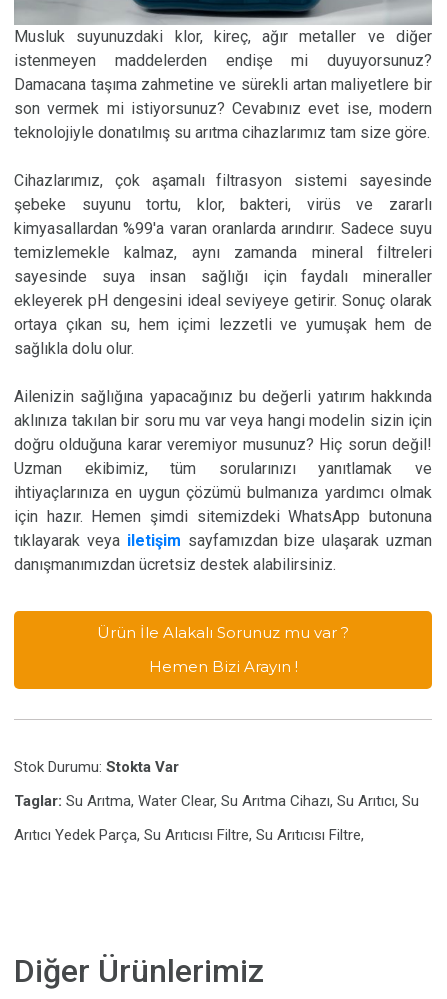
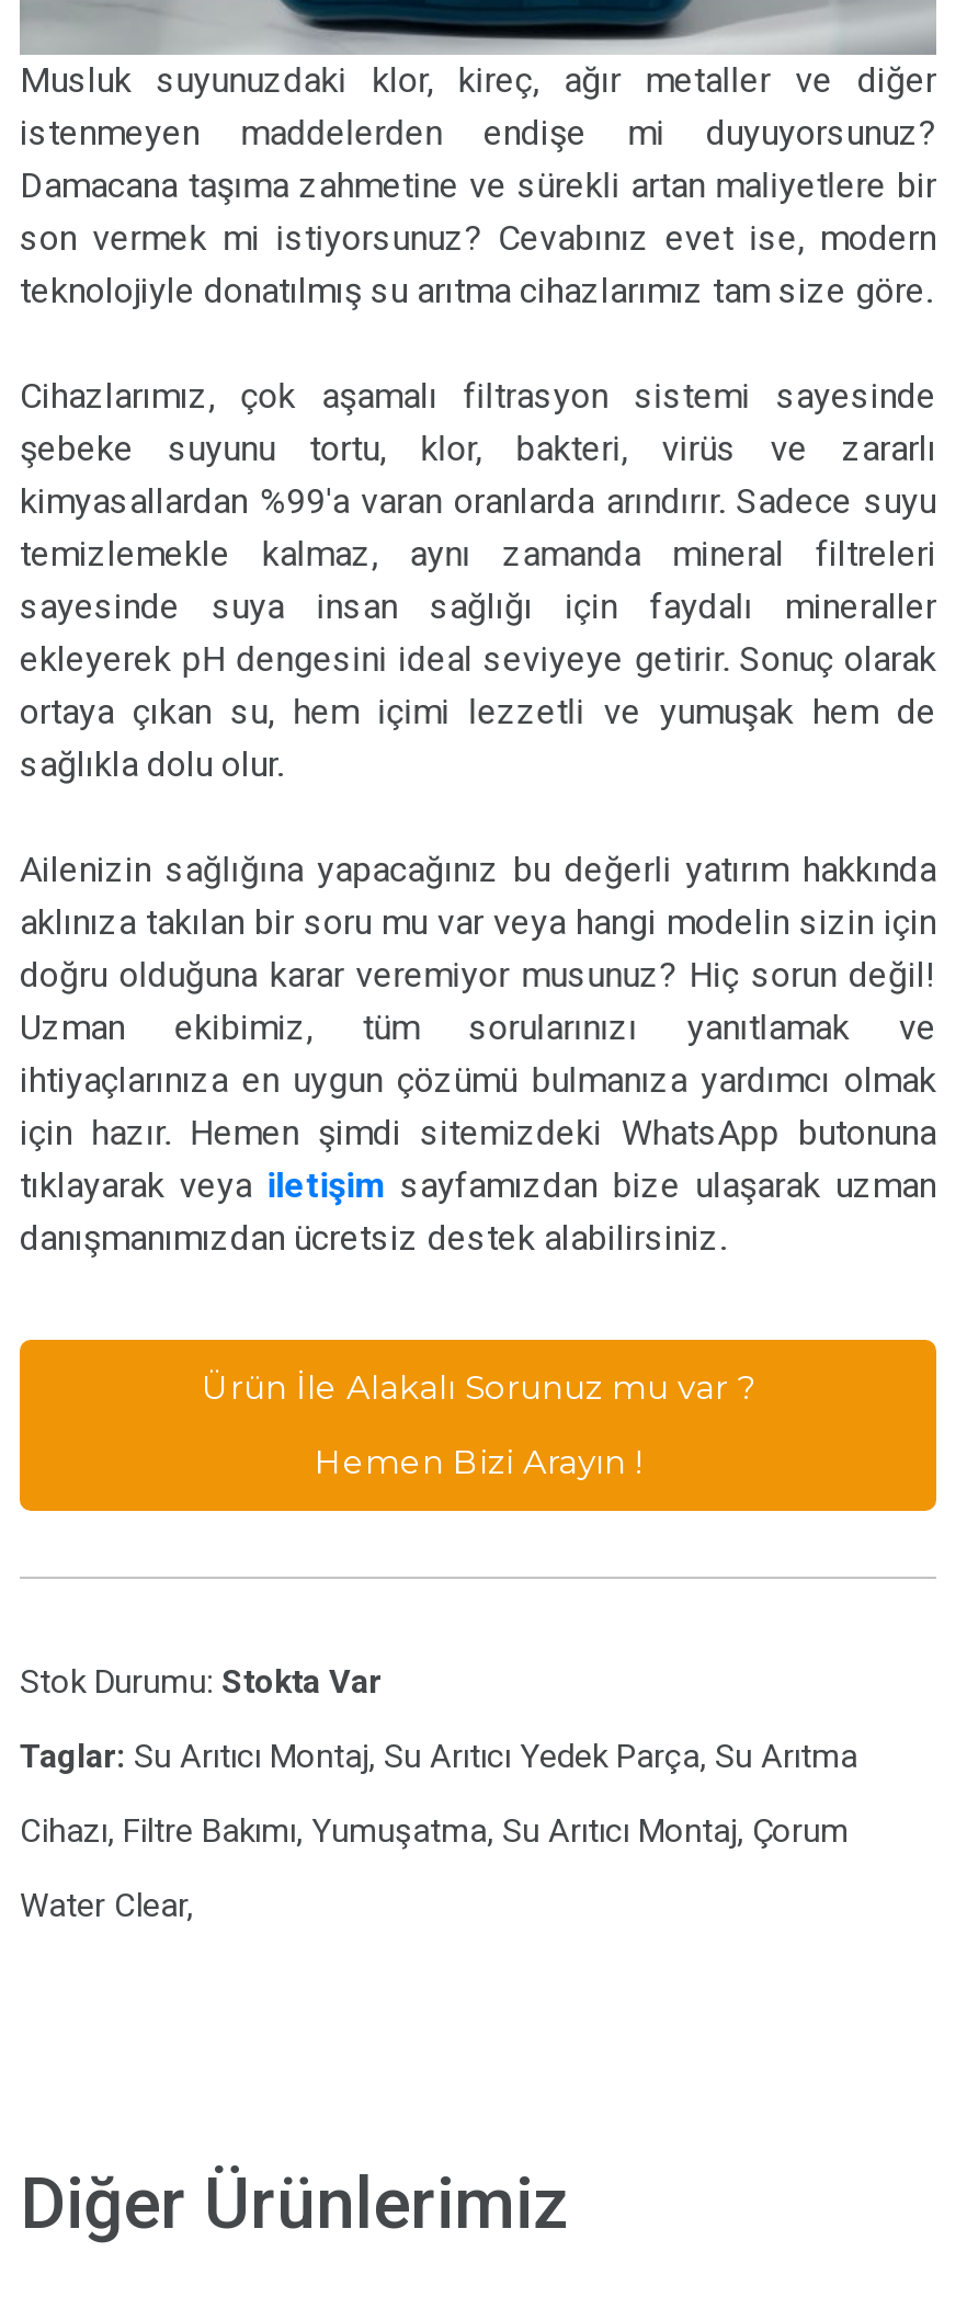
- Taglar: Su Arıtma, Water Clear, Su Arıtma Cihazı, Su Arıtıcı, Su
- Arıtıcı Yedek Parça, Su Arıtıcısı Filtre, Su Arıtıcısı Filtre,
+ Taglar: Su Arıtıcı Montaj, Su Arıtıcı Yedek Parça, Su Arıtma
+ Cihazı, Filtre Bakımı, Yumuşatma, Su Arıtıcı Montaj, Çorum
+ Water Clear,
